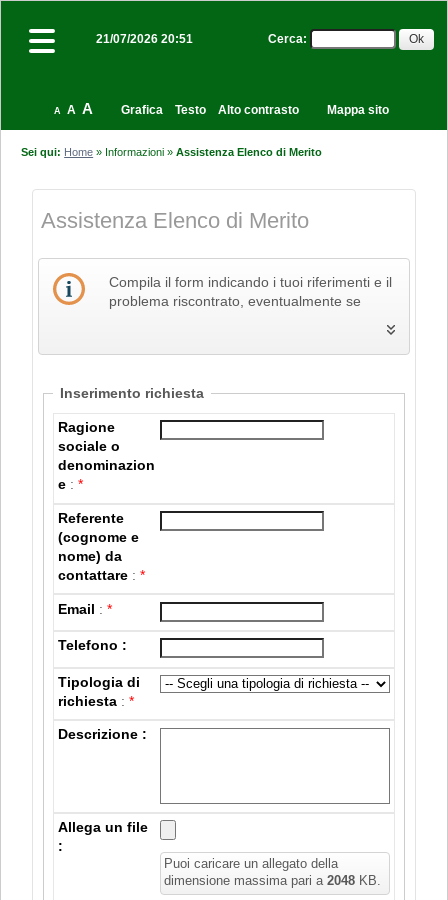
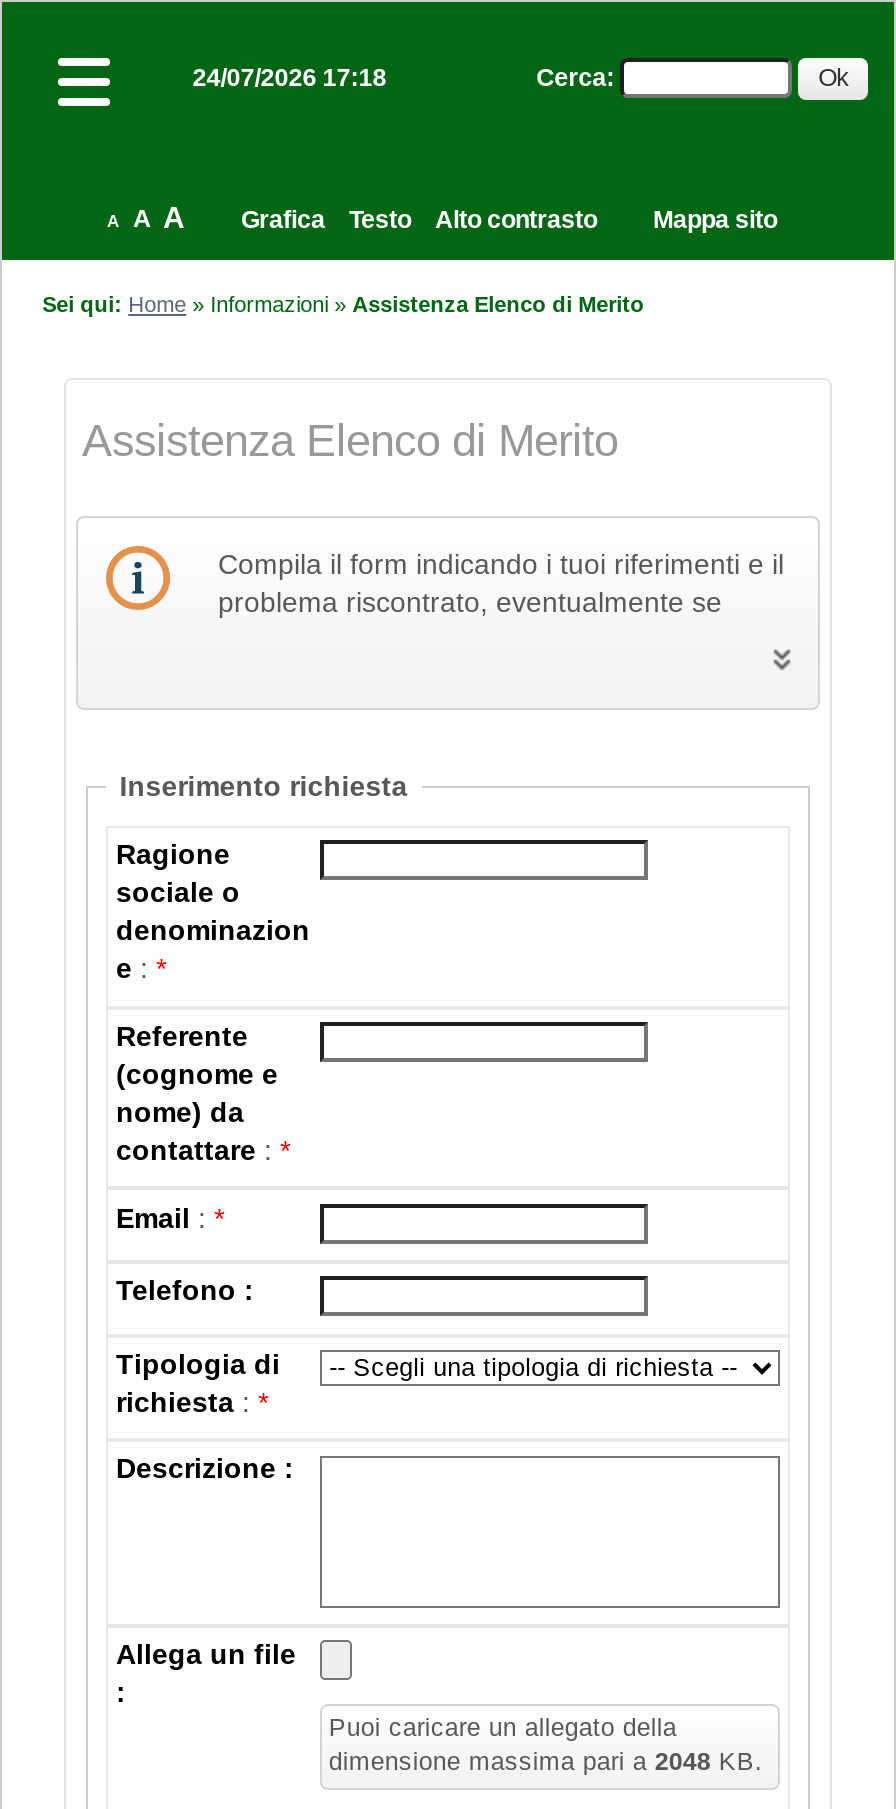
- 21/07/2026 20:51
+ 24/07/2026 17:18
